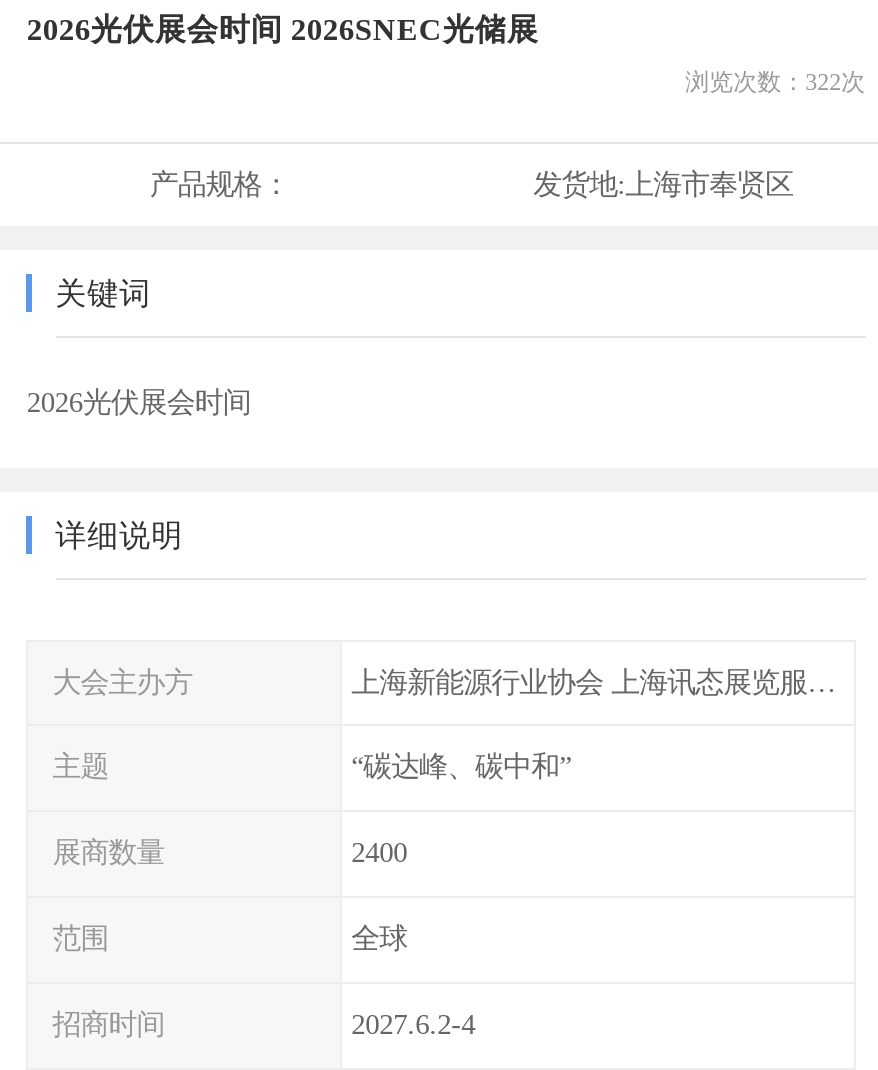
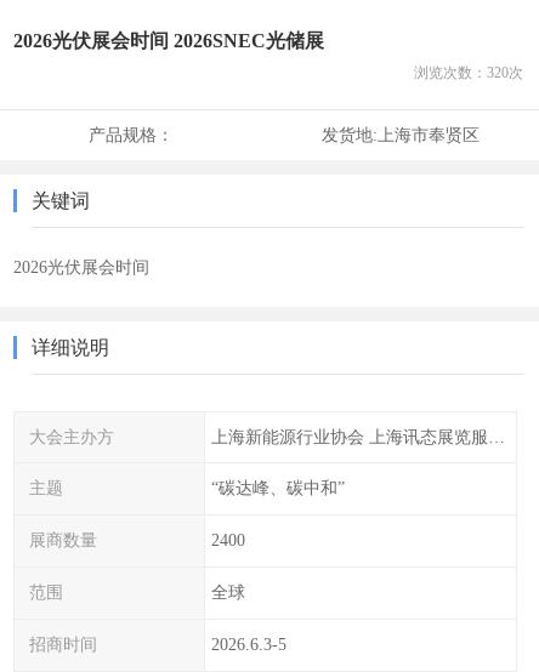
- 浏览次数：322次
+ 浏览次数：320次

- 2027.6.2-4
+ 2026.6.3-5
